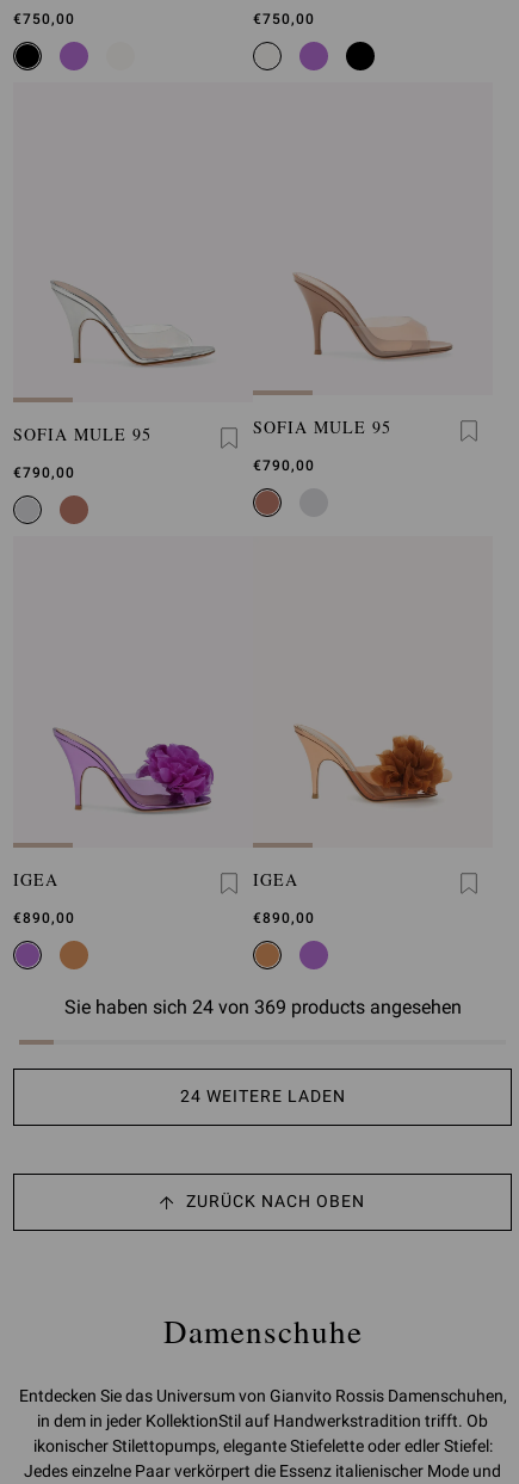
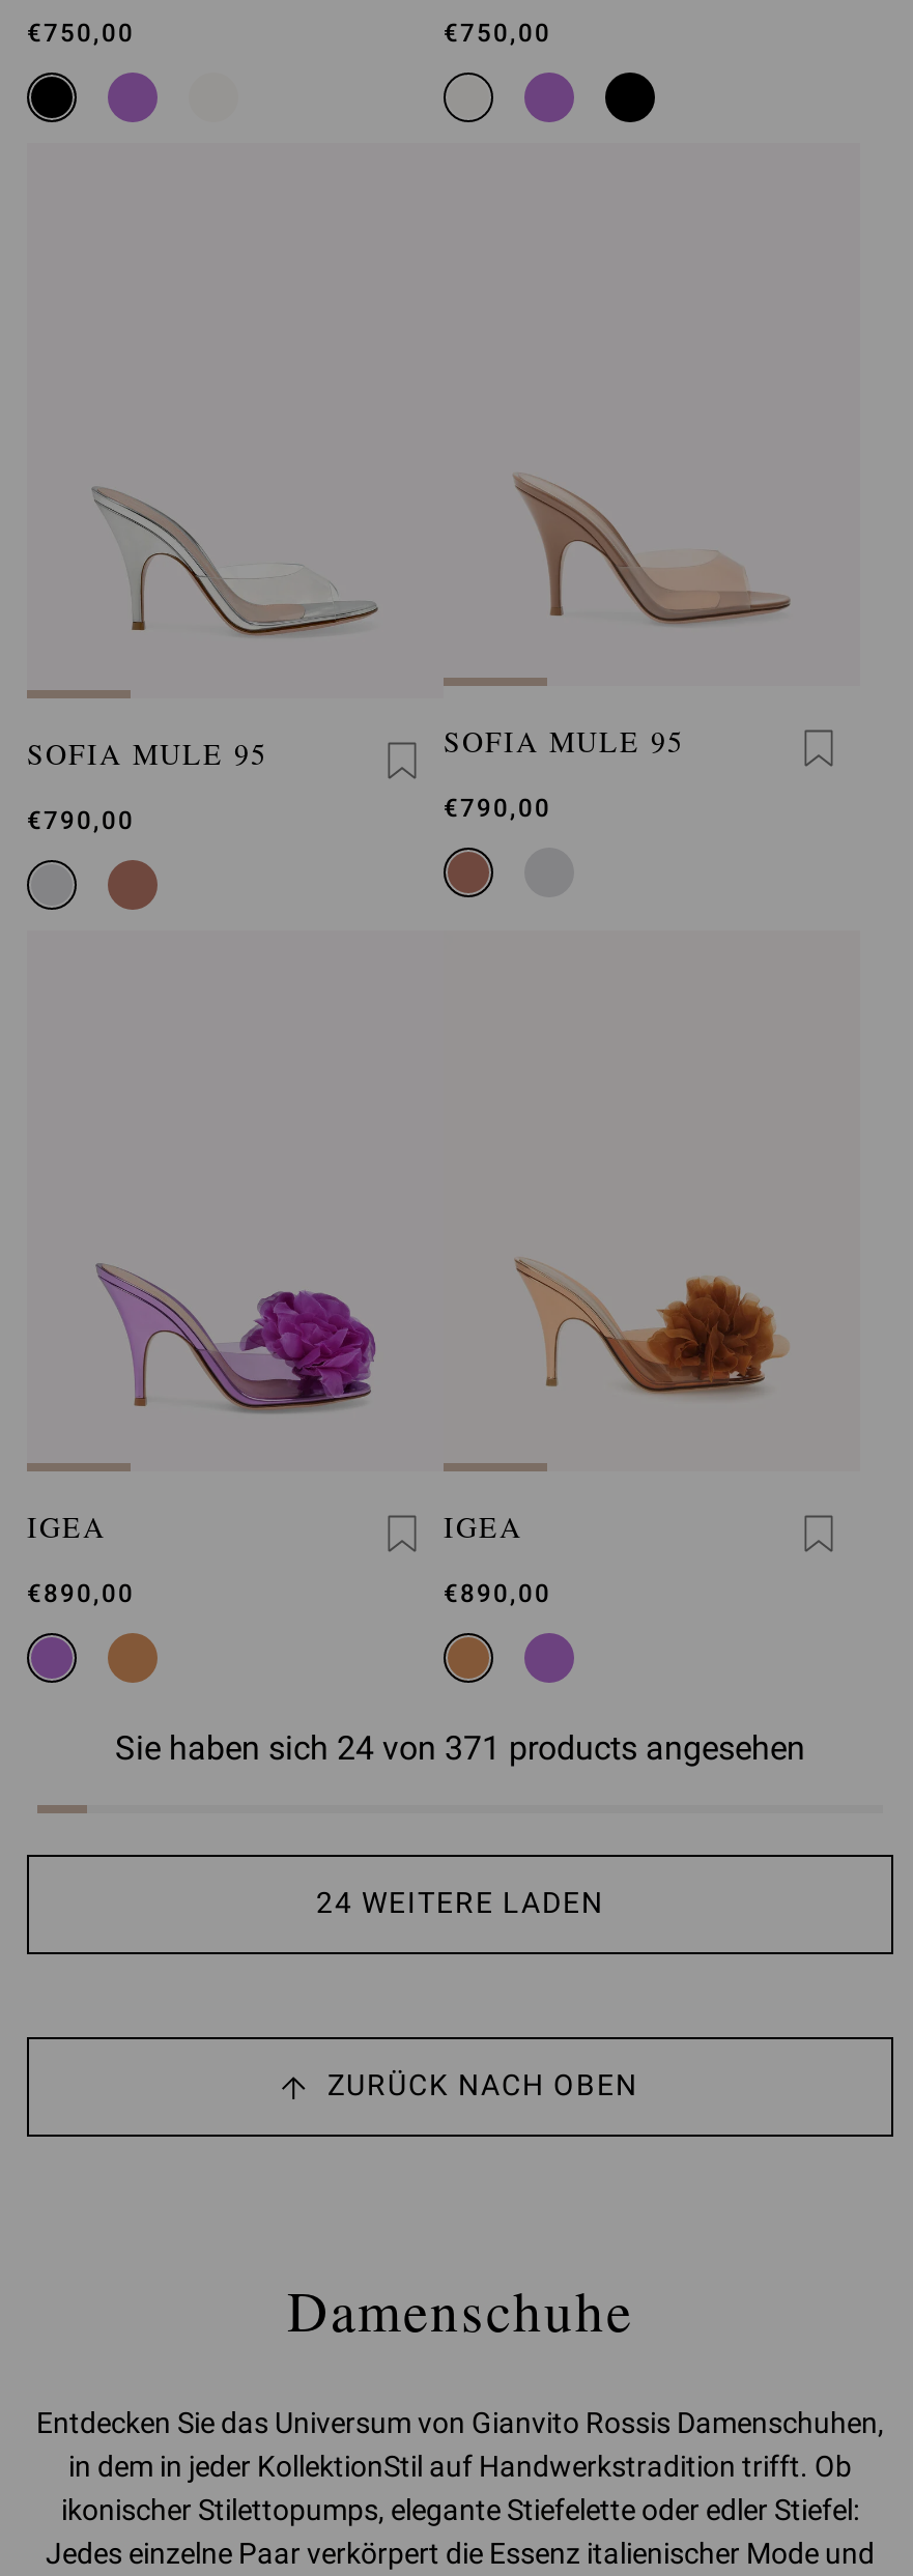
- Sie haben sich 24 von 369 products angesehen
+ Sie haben sich 24 von 371 products angesehen
